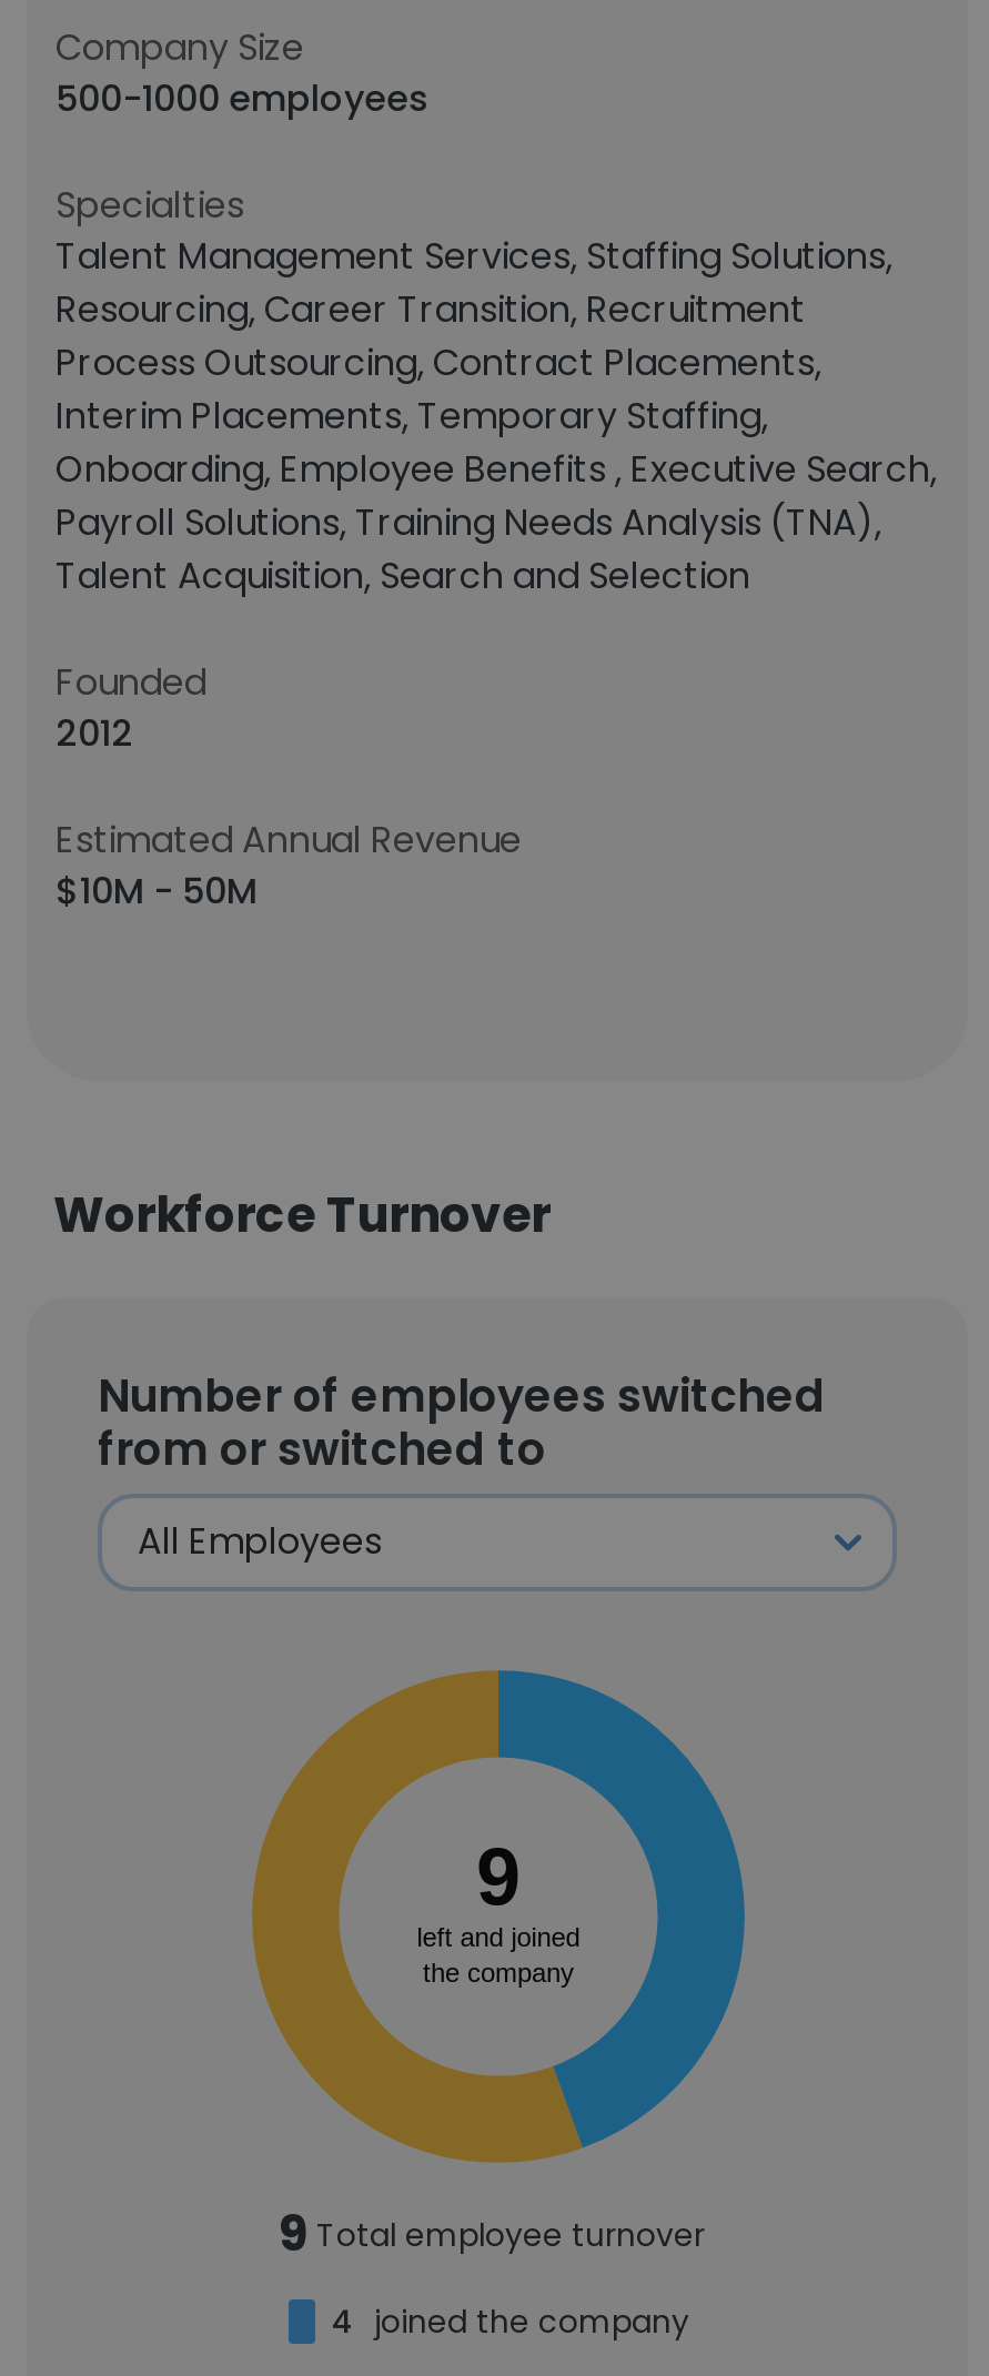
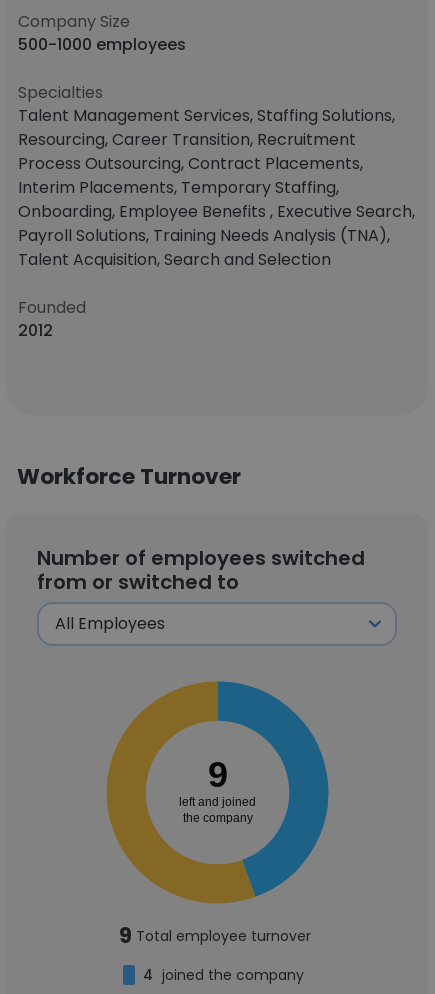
- Estimated Annual Revenue
- $10M - 50M
